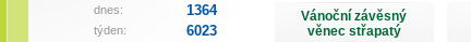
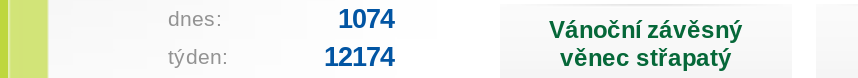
- 1364
+ 1074

- 6023
+ 12174
